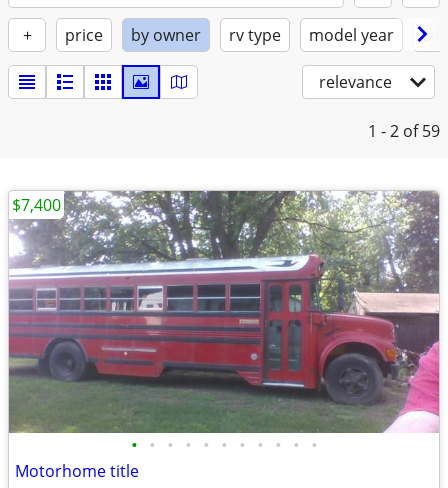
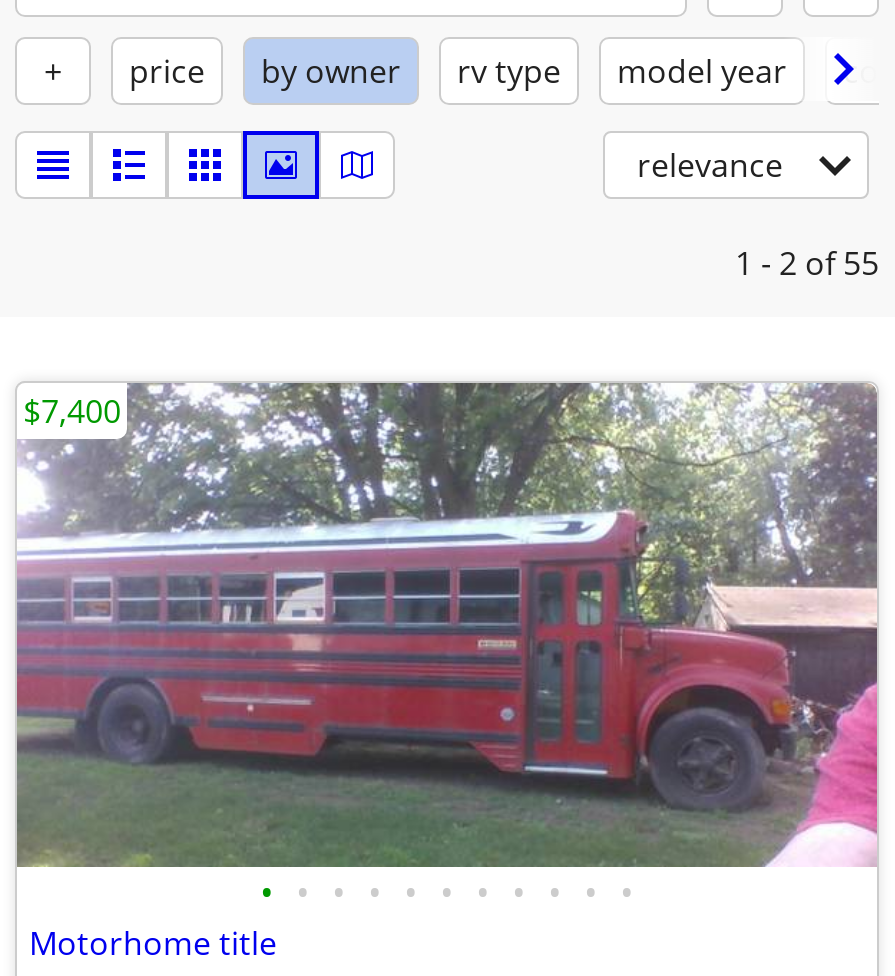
- 1 - 2 of 59
+ 1 - 2 of 55
